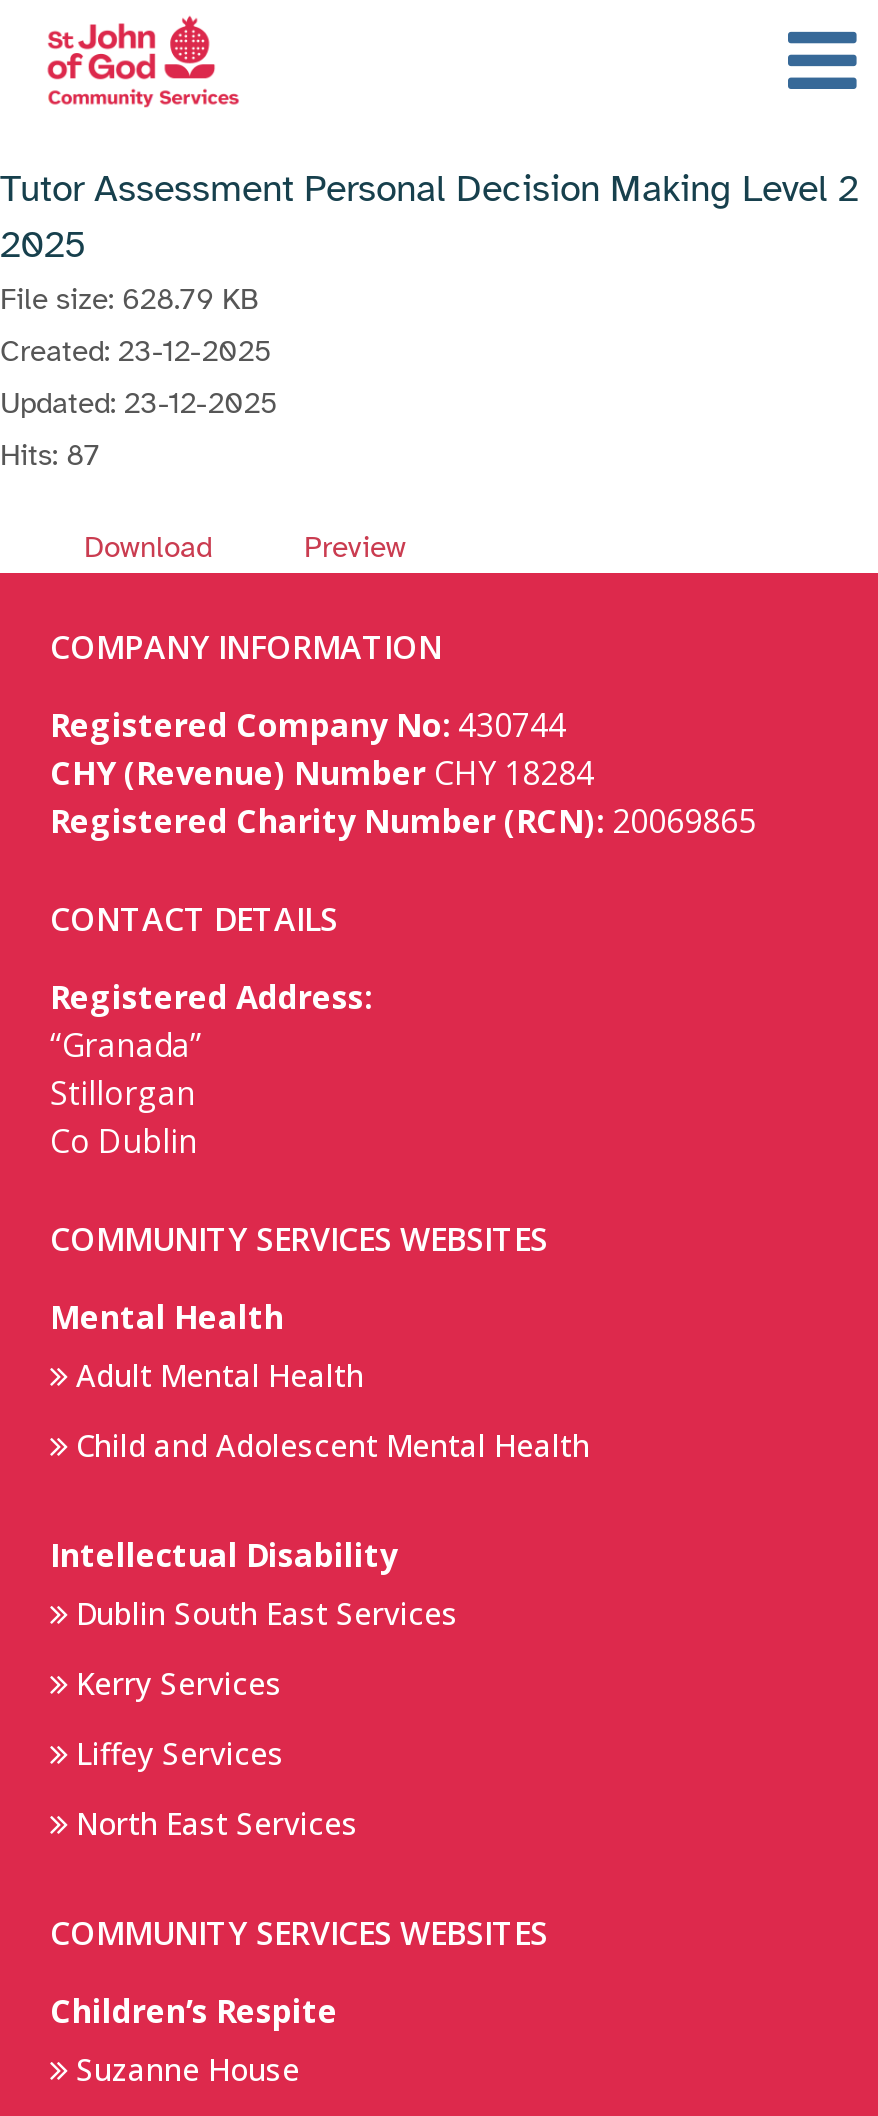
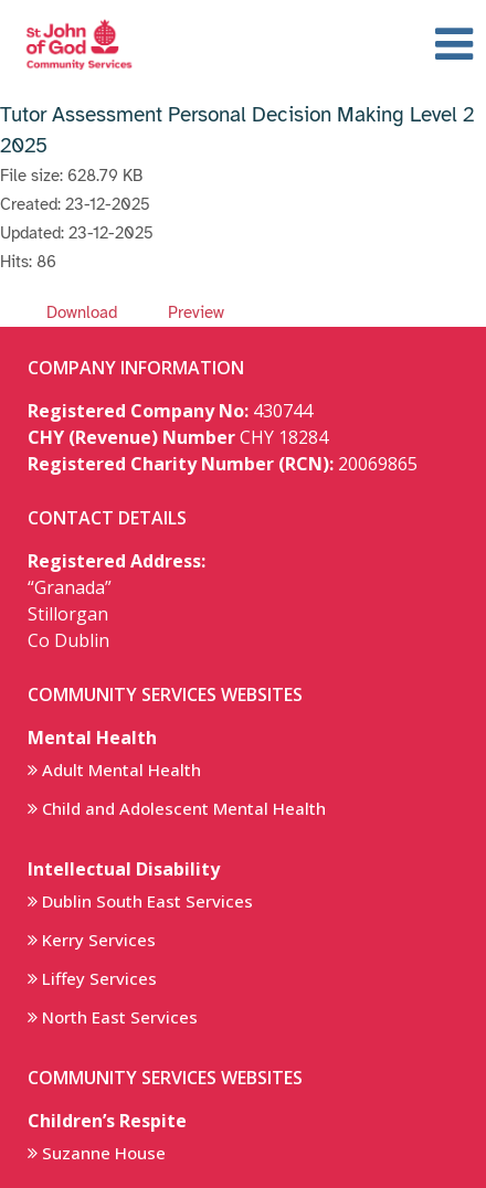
- Hits: 87
+ Hits: 86
